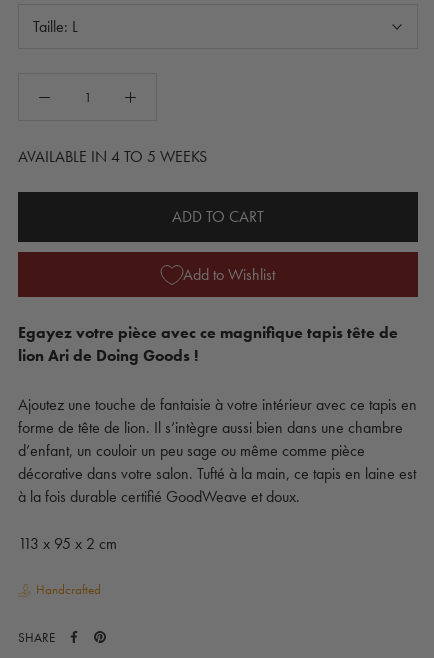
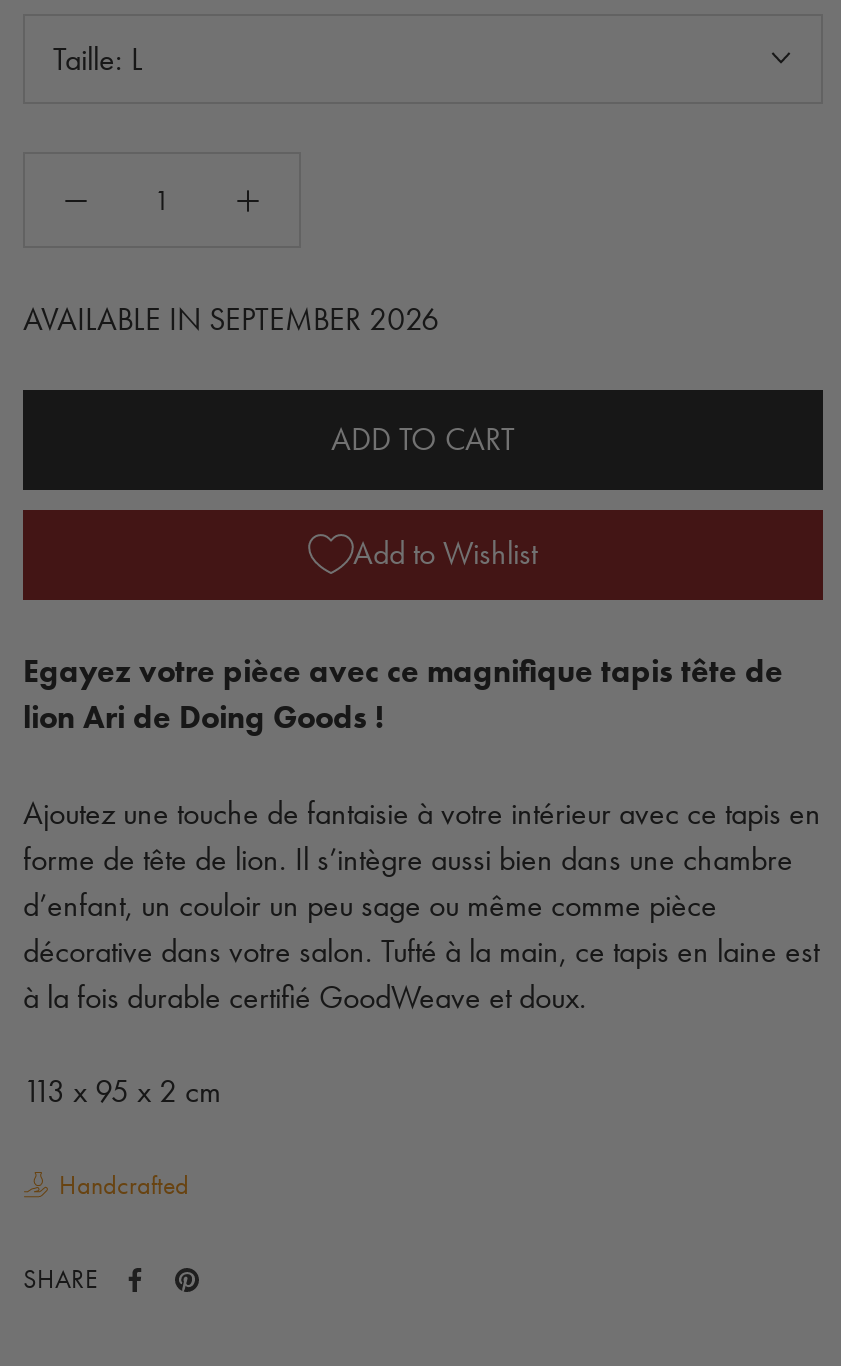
- AVAILABLE IN 4 TO 5 WEEKS
+ AVAILABLE IN SEPTEMBER 2026
